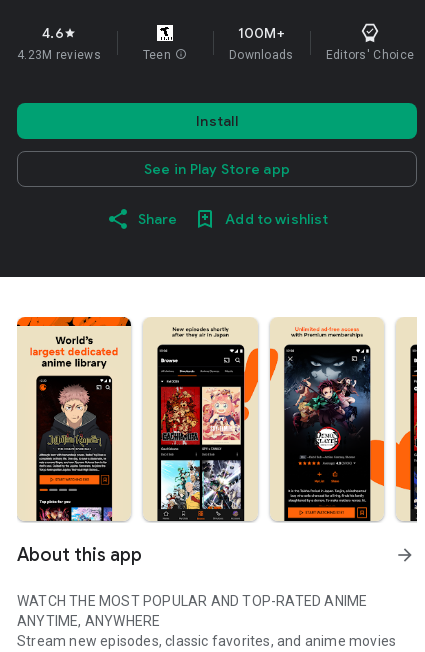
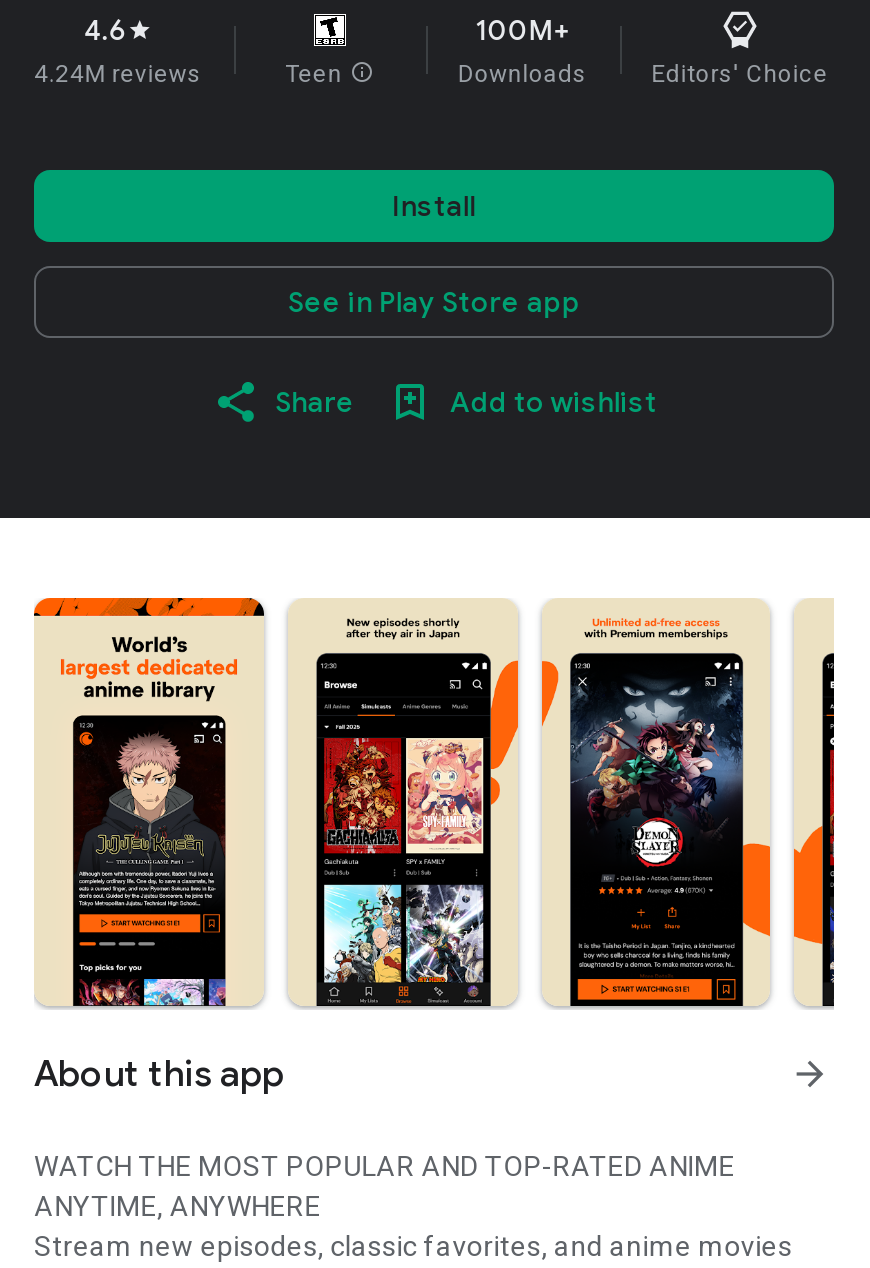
- 4.23M reviews
+ 4.24M reviews
